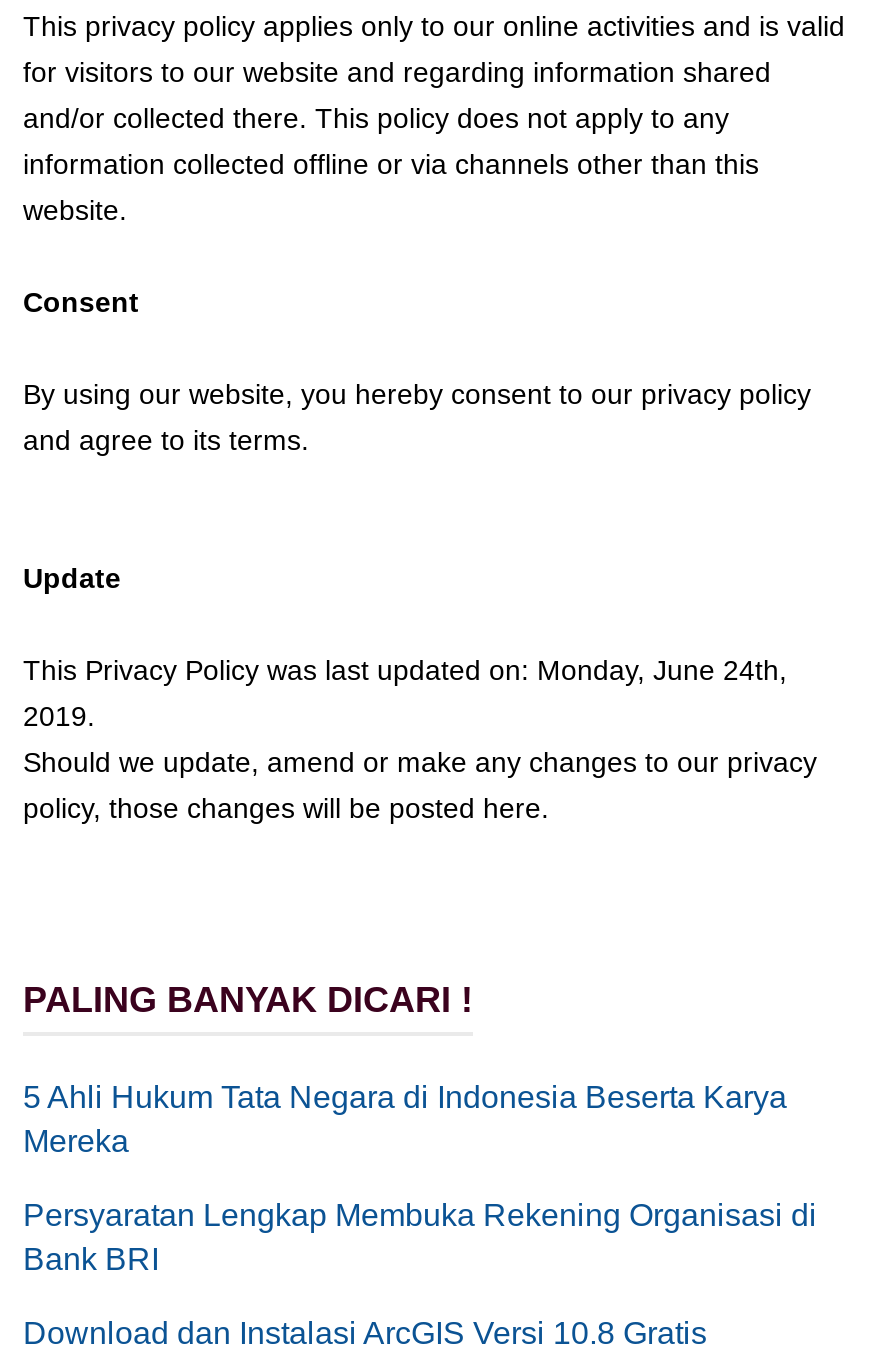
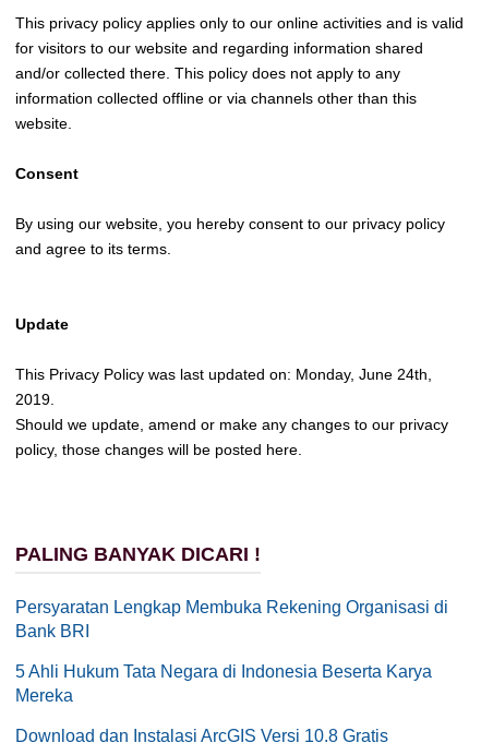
moved down: 5 Ahli Hukum Tata Negara di Indonesia Beserta Karya | Mereka

moved up: Persyaratan Lengkap Membuka Rekening Organisasi di | Bank BRI
